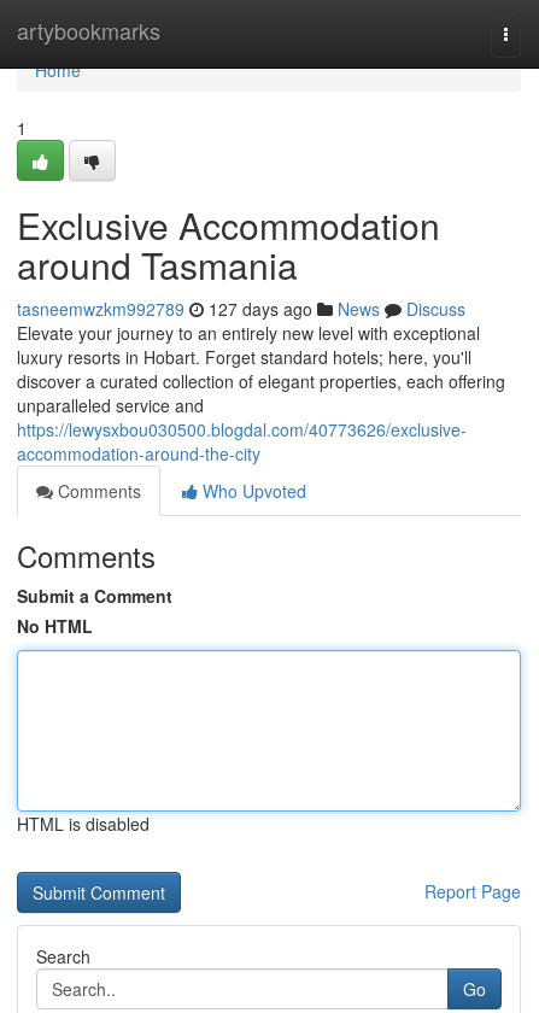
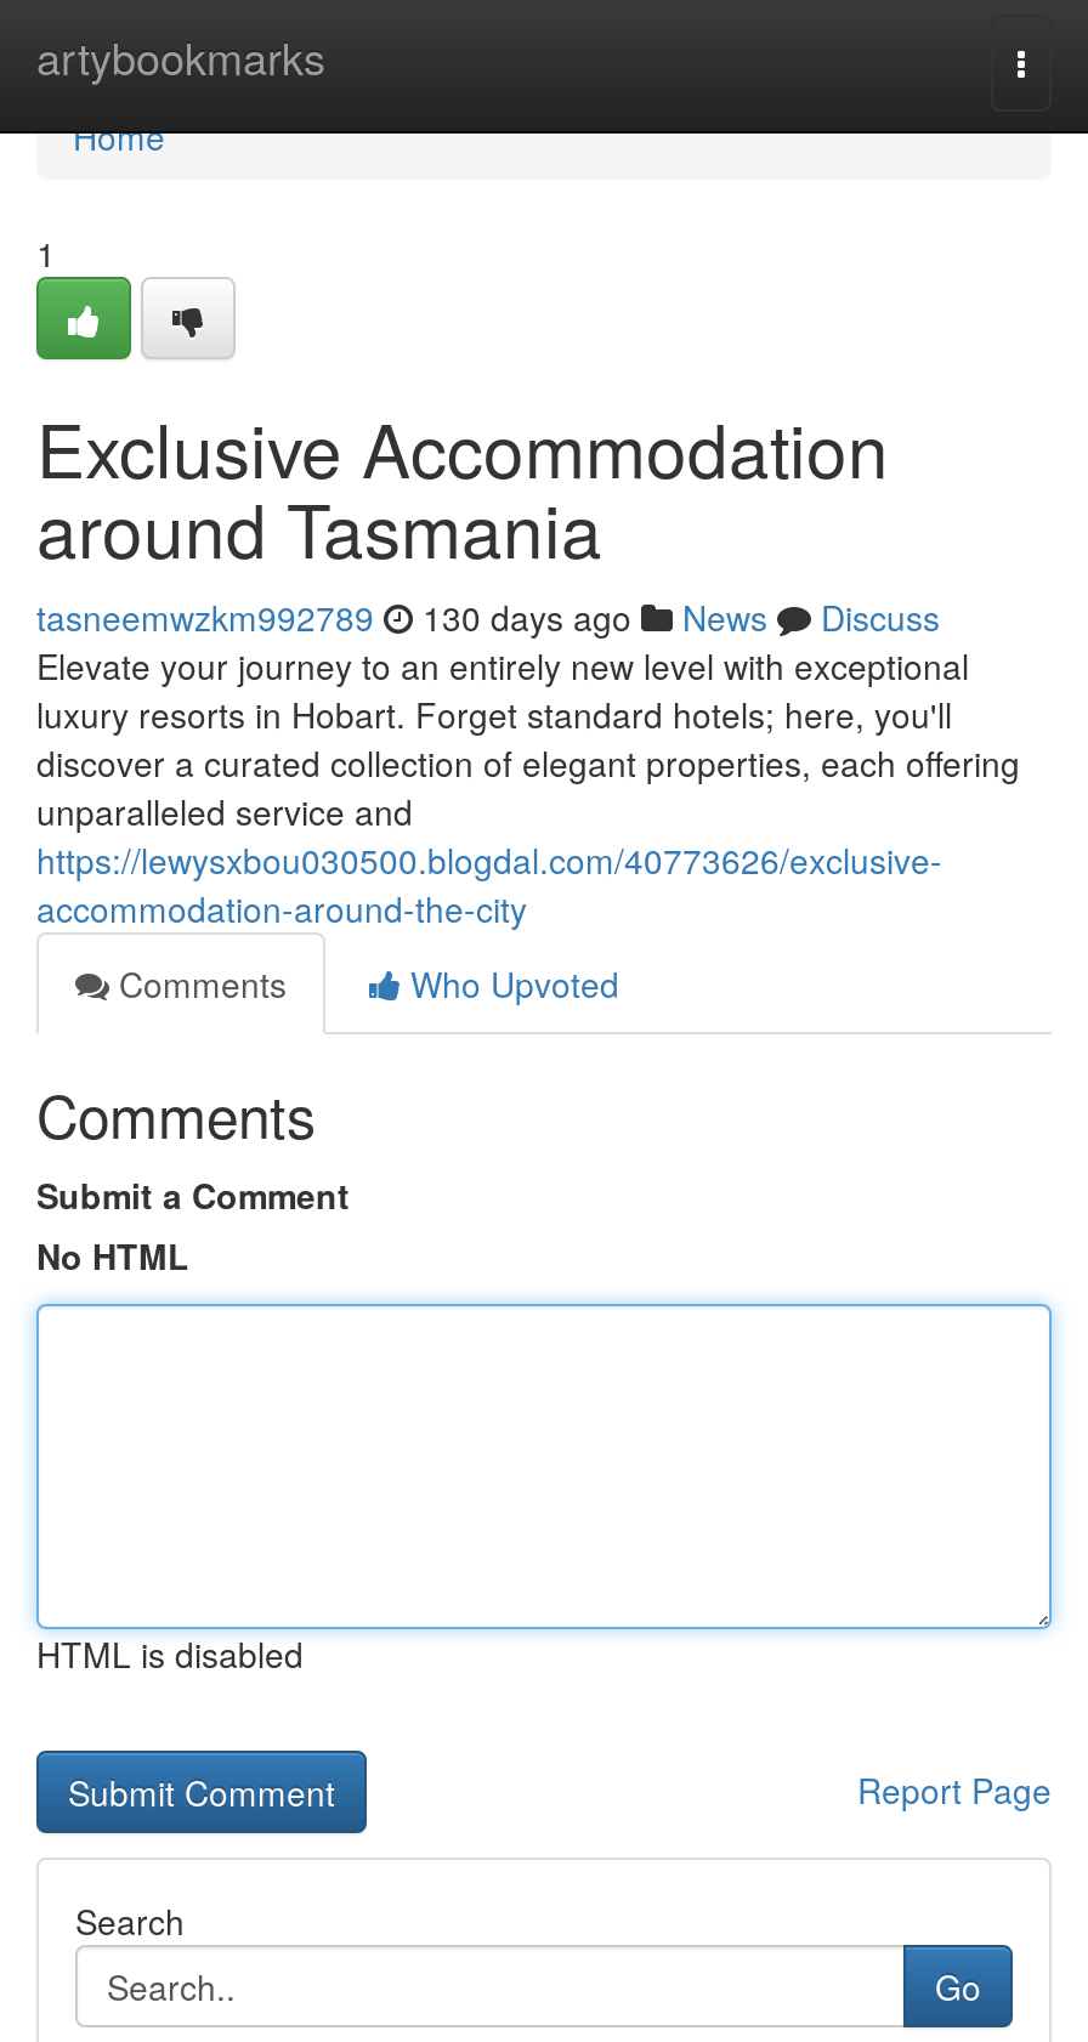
- tasneemwzkm992789 127 days ago News Discuss
+ tasneemwzkm992789 130 days ago News Discuss
